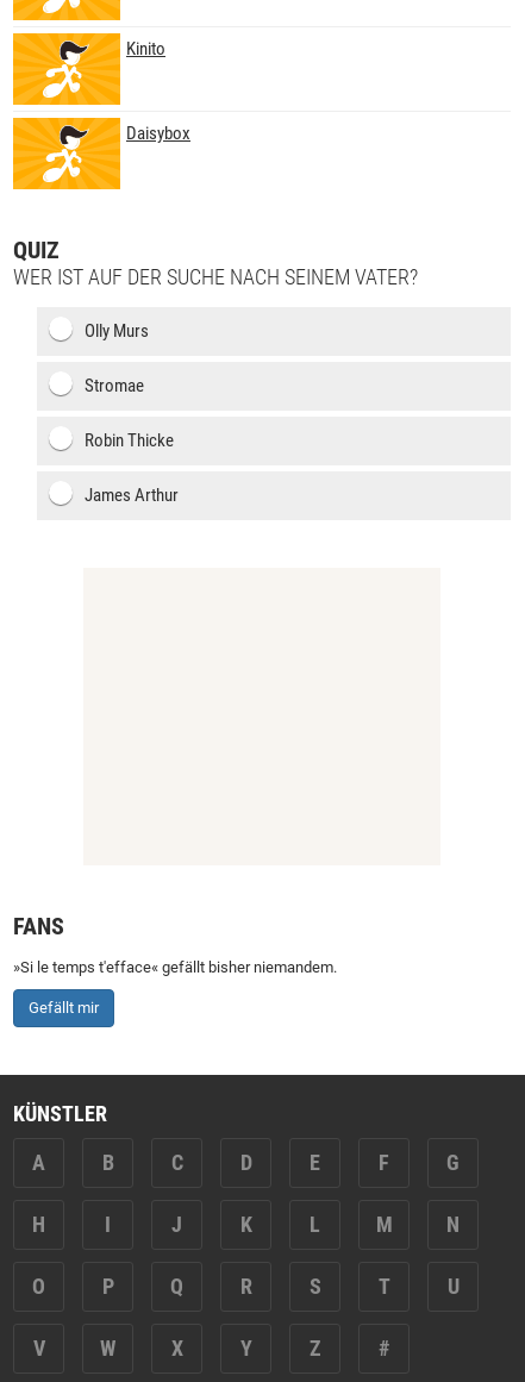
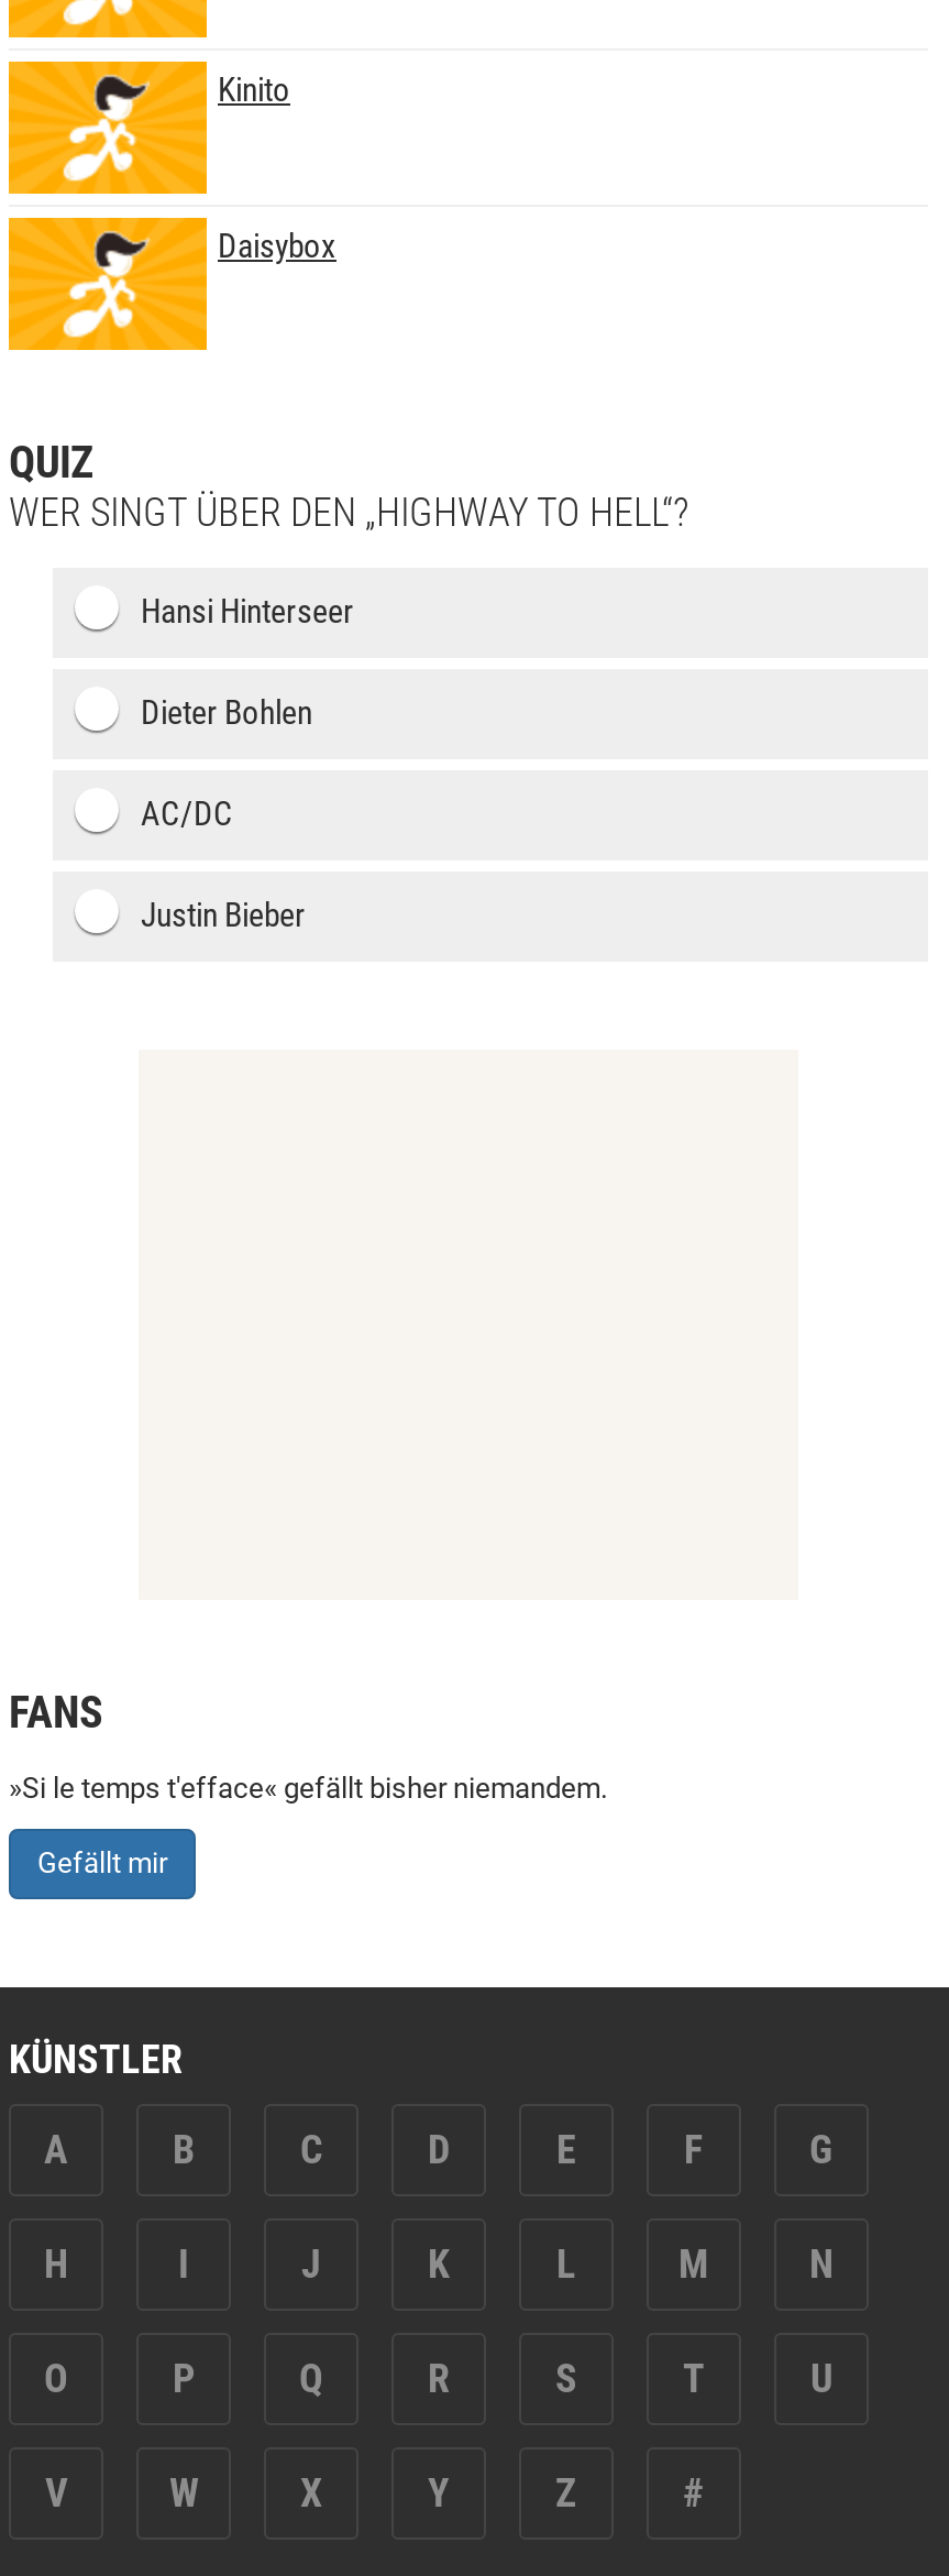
- WER IST AUF DER SUCHE NACH SEINEM VATER?
+ WER SINGT ÜBER DEN „HIGHWAY TO HELL“?

- Olly Murs
+ Hansi Hinterseer

- Stromae
+ Dieter Bohlen

- Robin Thicke
+ AC/DC

- James Arthur
+ Justin Bieber
